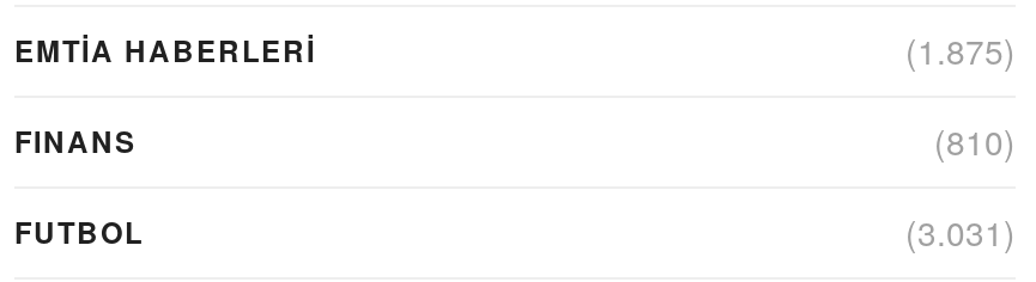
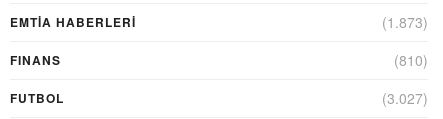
- (1.875)
+ (1.873)

- (3.031)
+ (3.027)
